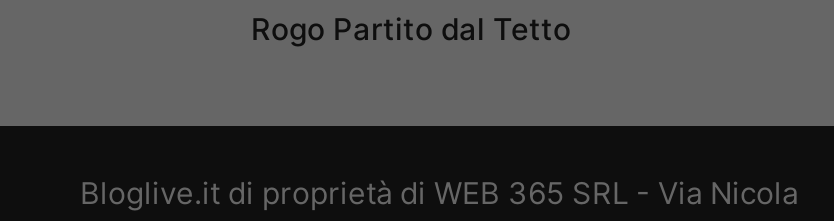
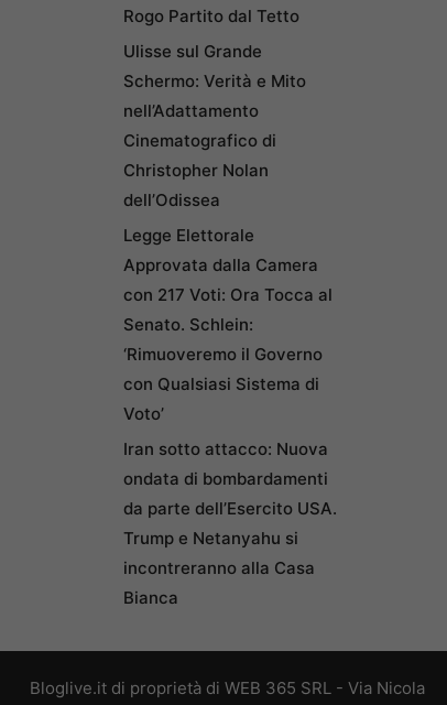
+ Ulisse sul Grande
+ Schermo: Verità e Mito
+ nell’Adattamento
+ Cinematografico di
+ Christopher Nolan
+ dell’Odissea
+ Legge Elettorale
+ Approvata dalla Camera
+ con 217 Voti: Ora Tocca al
+ Senato. Schlein:
+ ‘Rimuoveremo il Governo
+ con Qualsiasi Sistema di
+ Voto’
+ Iran sotto attacco: Nuova
+ ondata di bombardamenti
+ da parte dell’Esercito USA.
+ Trump e Netanyahu si
+ incontreranno alla Casa
+ Bianca
